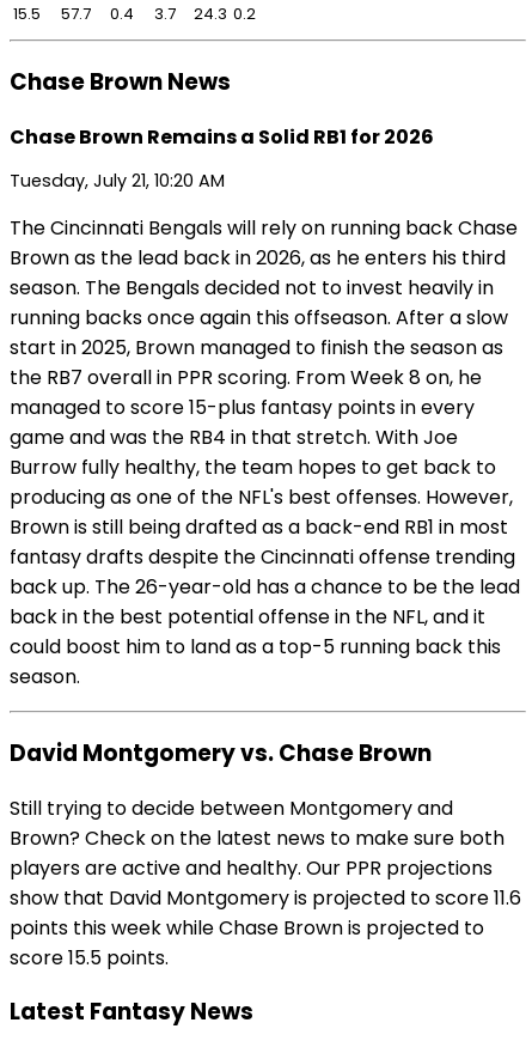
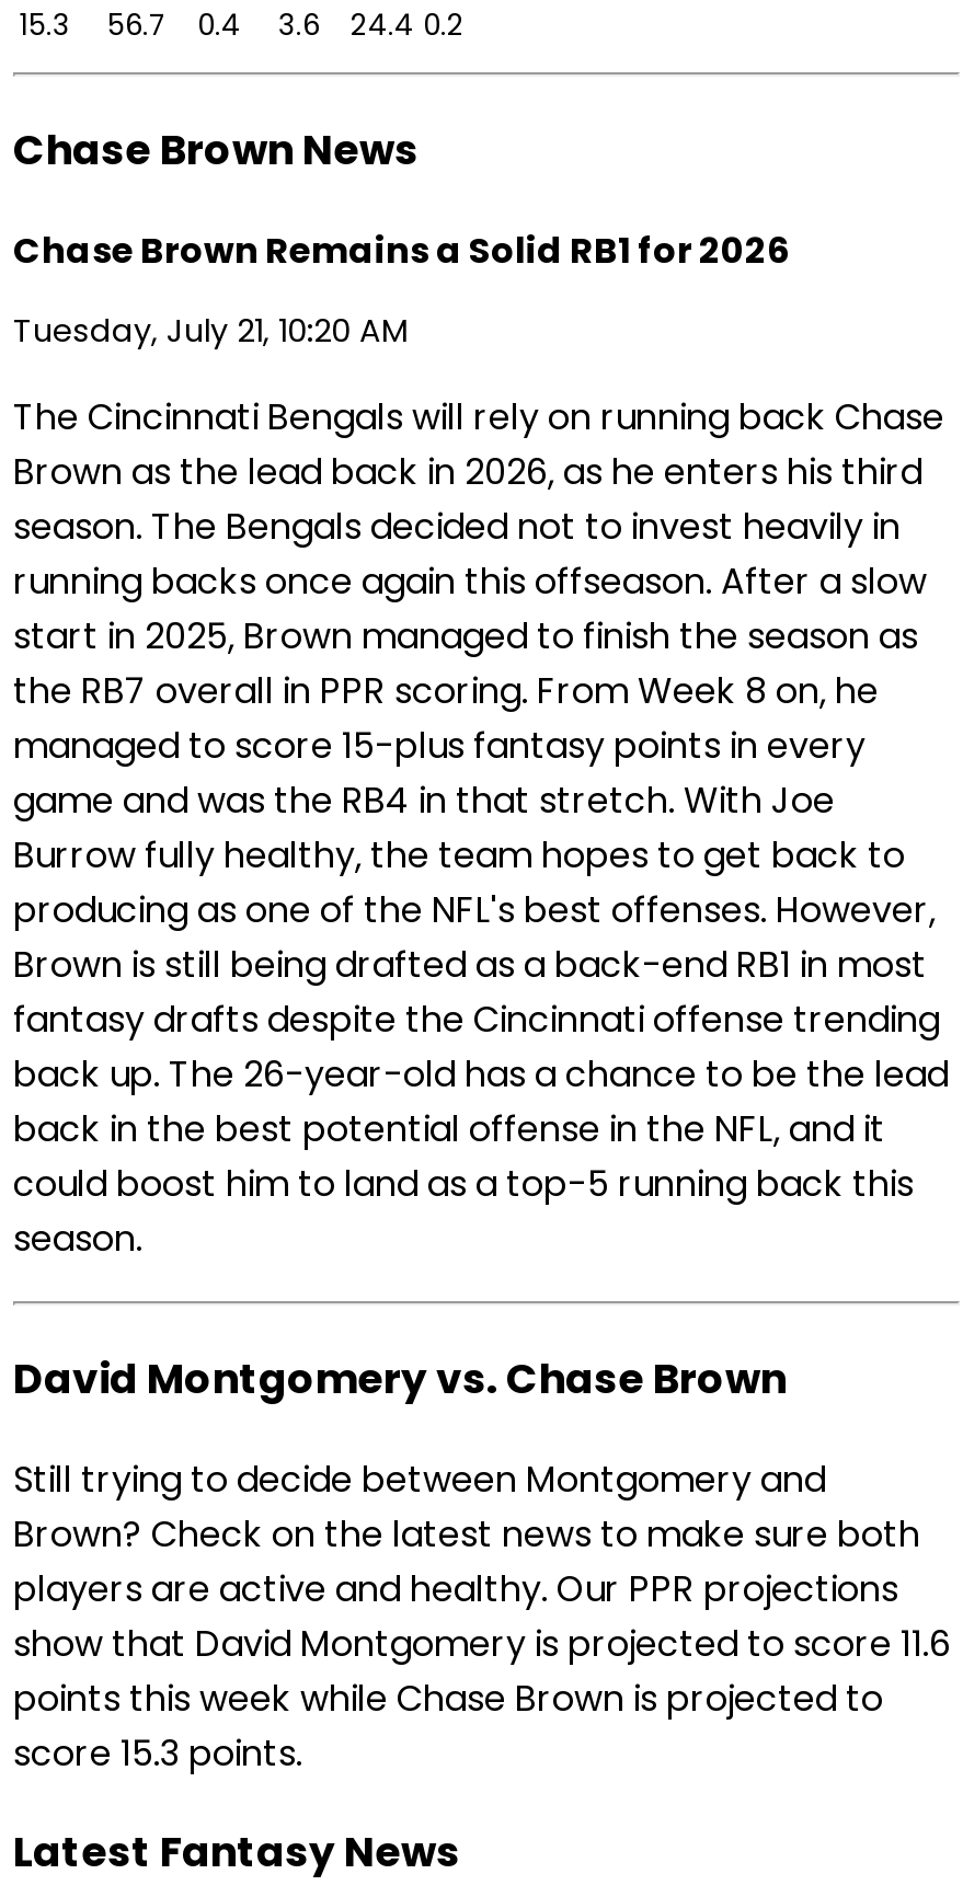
- 15.5
+ 15.3

- 57.7
+ 56.7

- 3.7
+ 3.6

- 24.3 0.2
+ 24.4 0.2

- score 15.5 points.
+ score 15.3 points.
